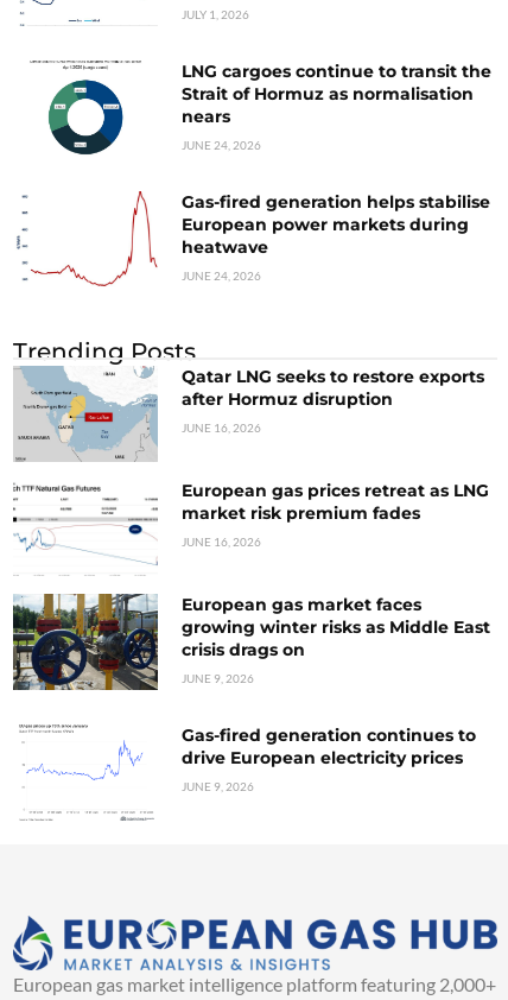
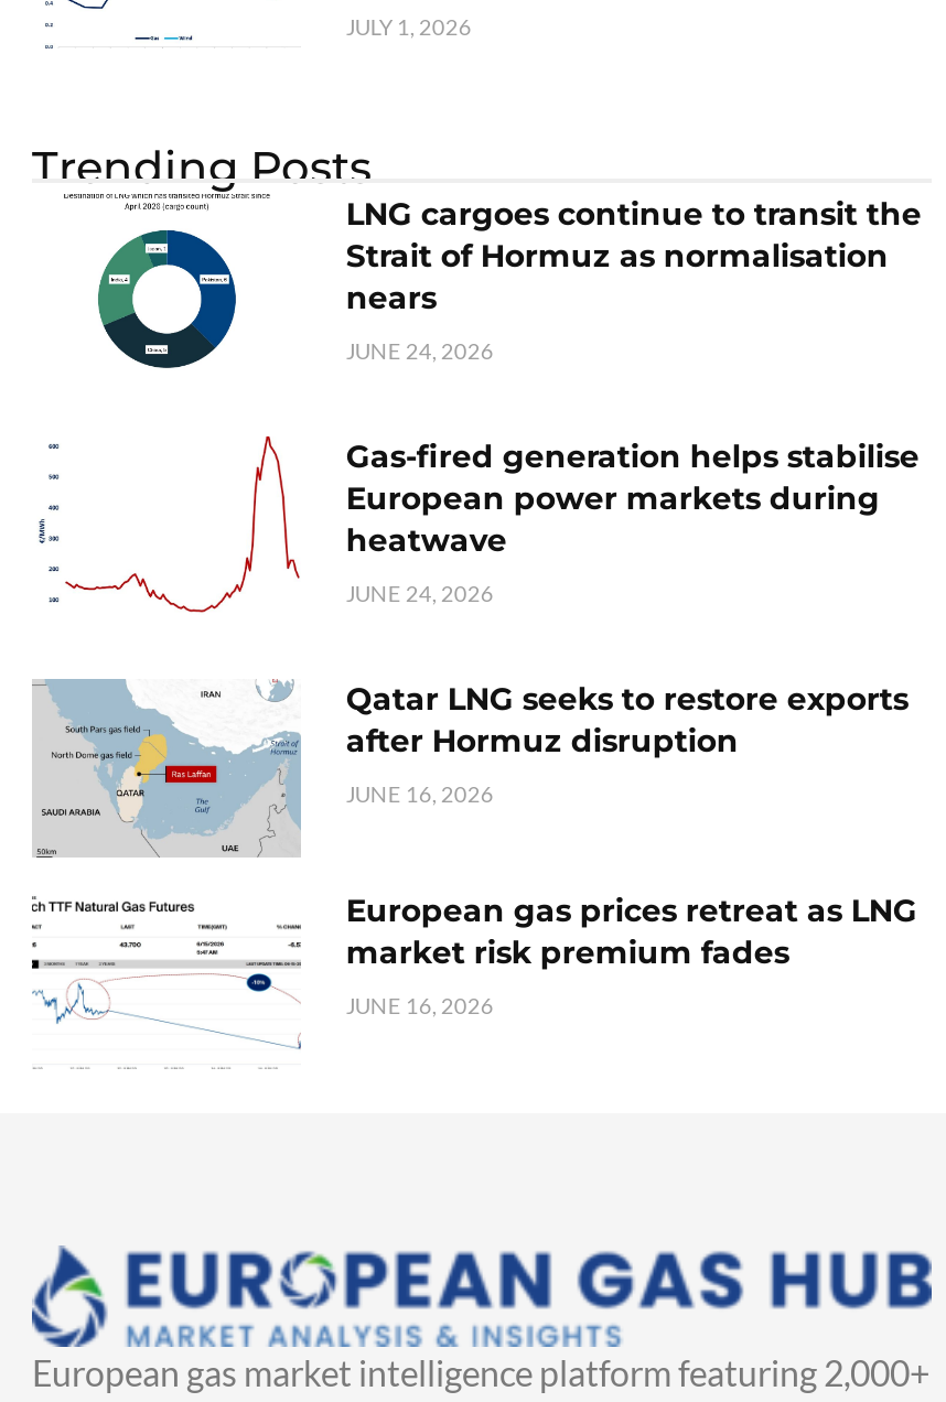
moved down: LNG cargoes continue to transit the | Strait of Hormuz as normalisation | nears | JUNE 24, 2026 | Gas-fired generation helps stabilise | European power markets during | heatwave | JUNE 24, 2026

moved up: Trending Posts

- [image]
- European gas market faces
- growing winter risks as Middle East
- crisis drags on
- JUNE 9, 2026
- Gas-fired generation continues to
- drive European electricity prices
- JUNE 9, 2026
